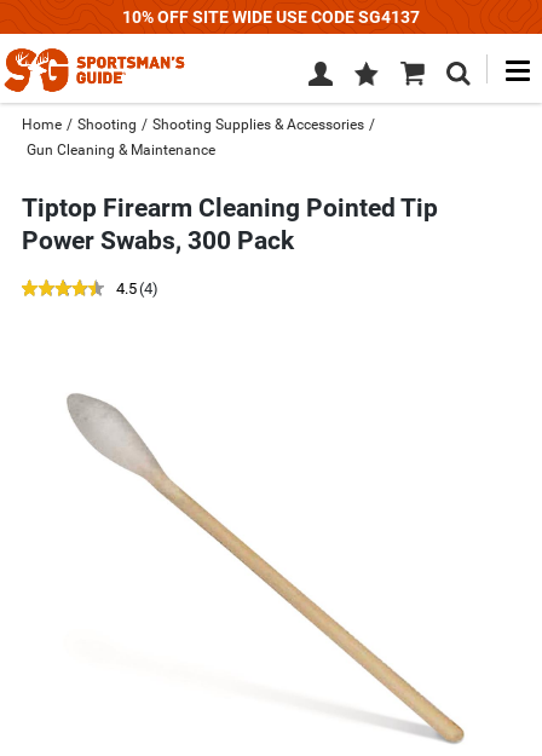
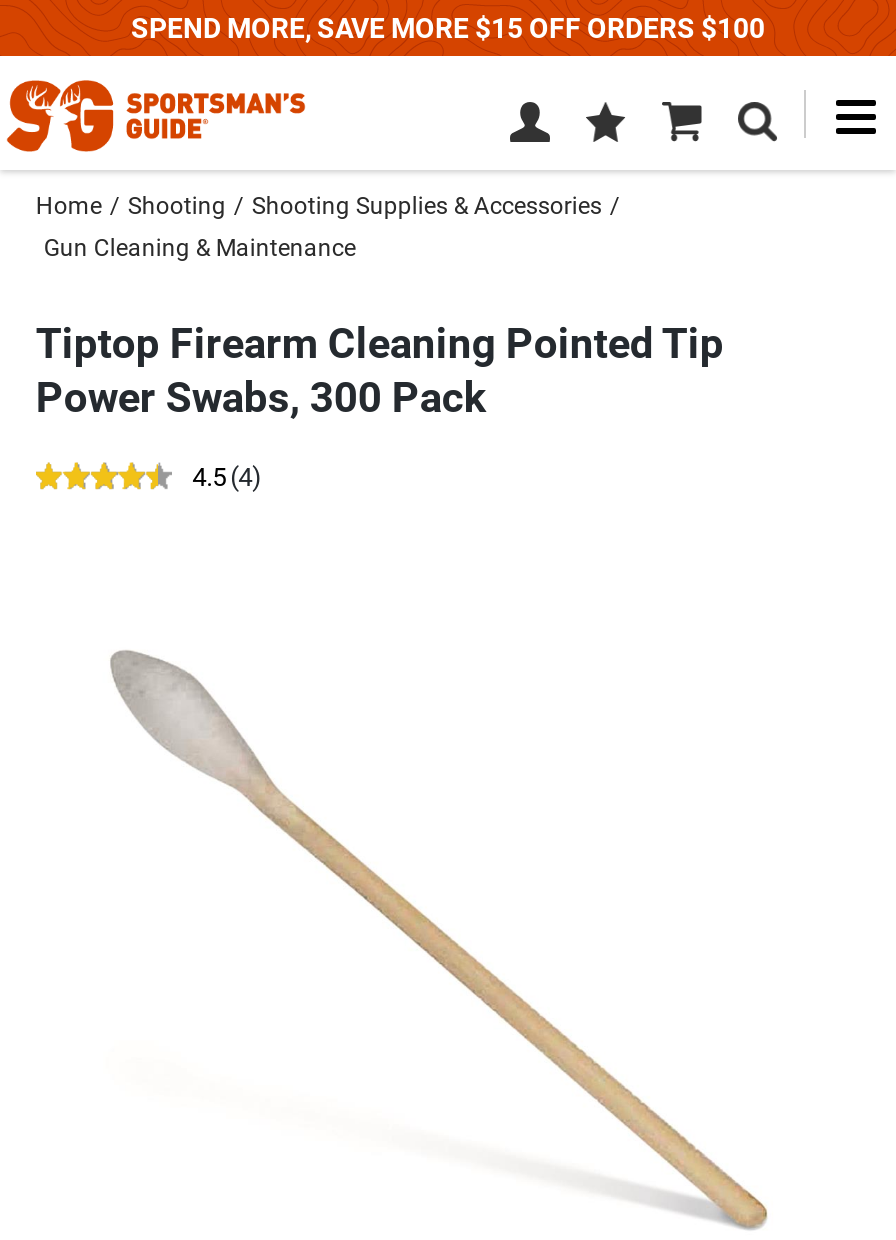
- 10% OFF SITE WIDE USE CODE SG4137
+ SPEND MORE, SAVE MORE $15 OFF ORDERS $100
